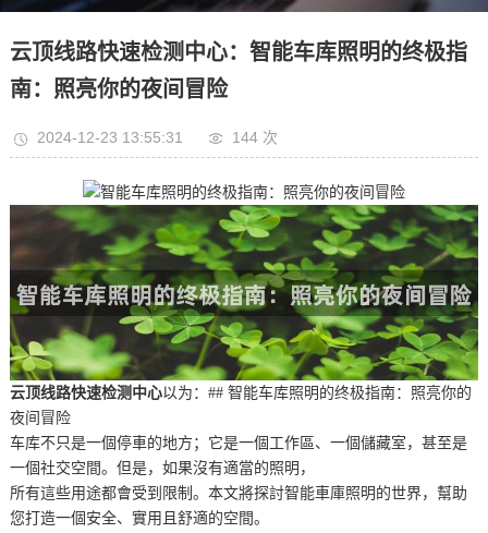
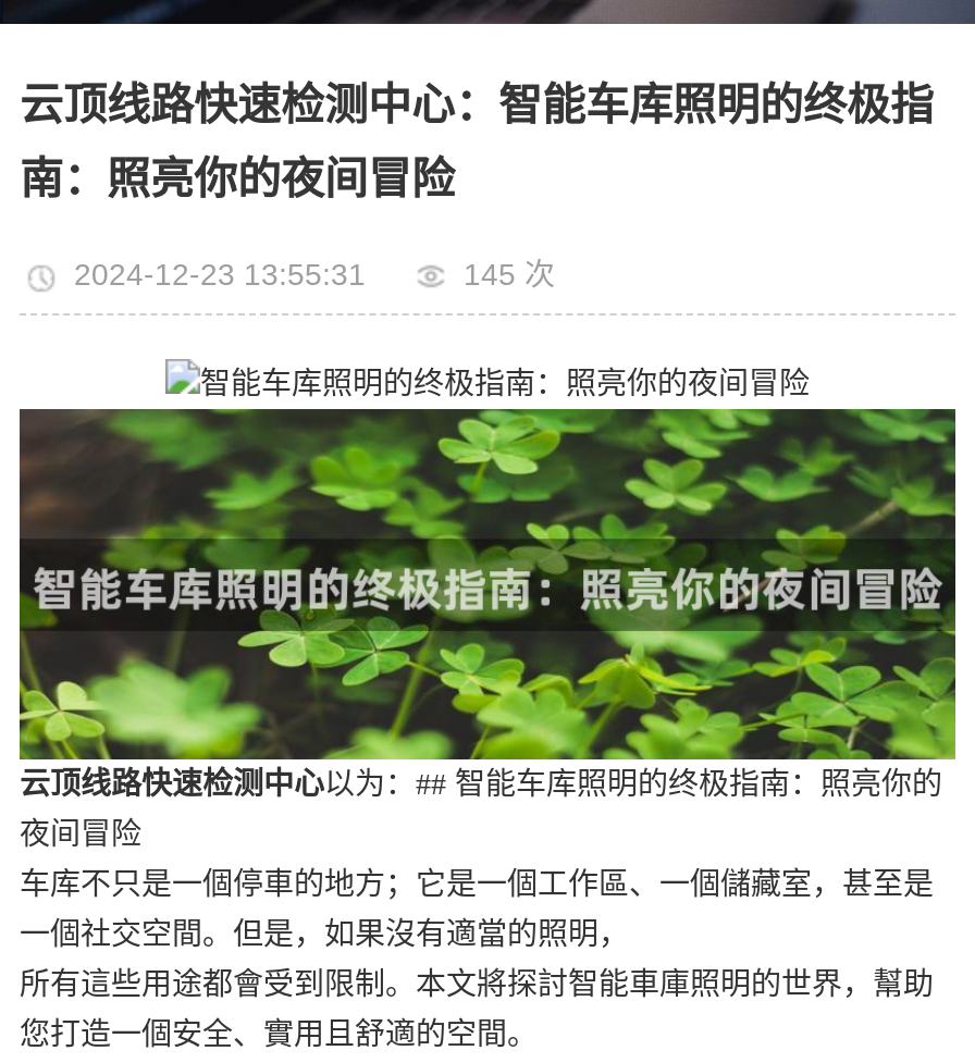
- 144 次
+ 145 次
